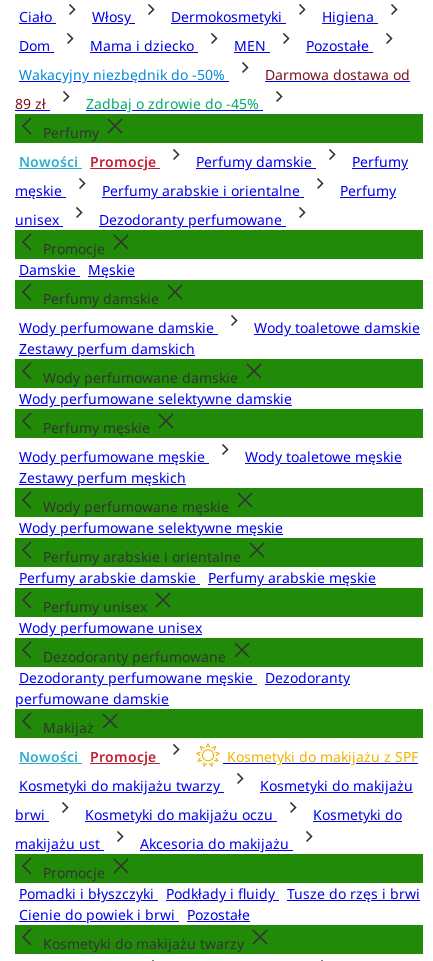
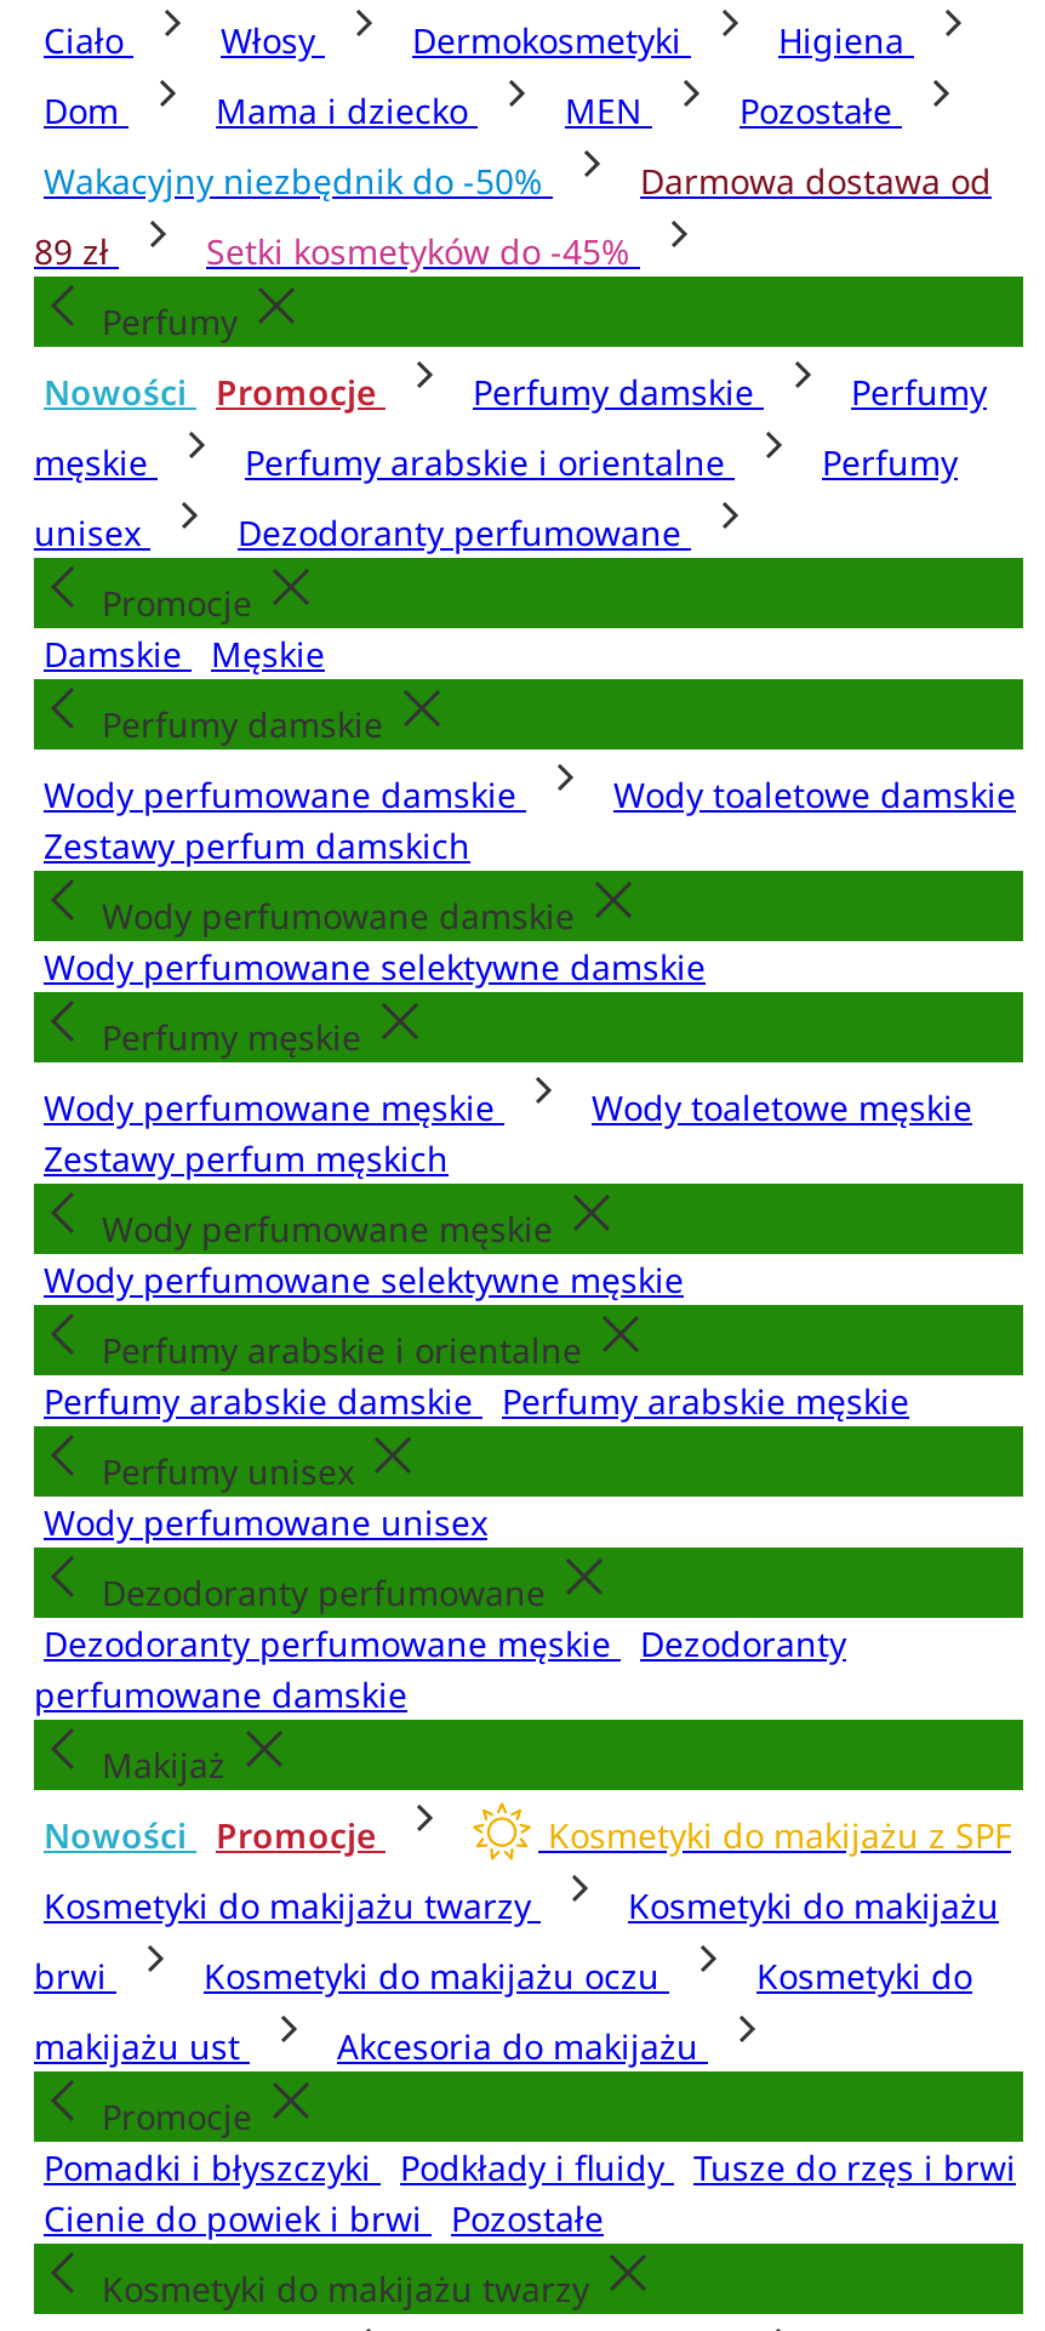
- Zadbaj o zdrowie do -45%
+ Setki kosmetyków do -45%
